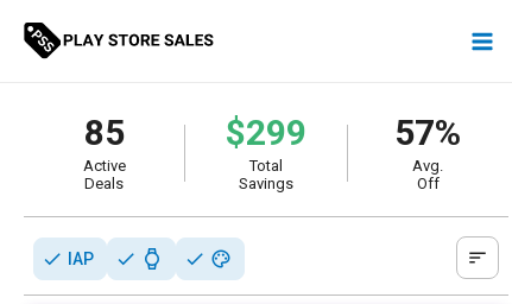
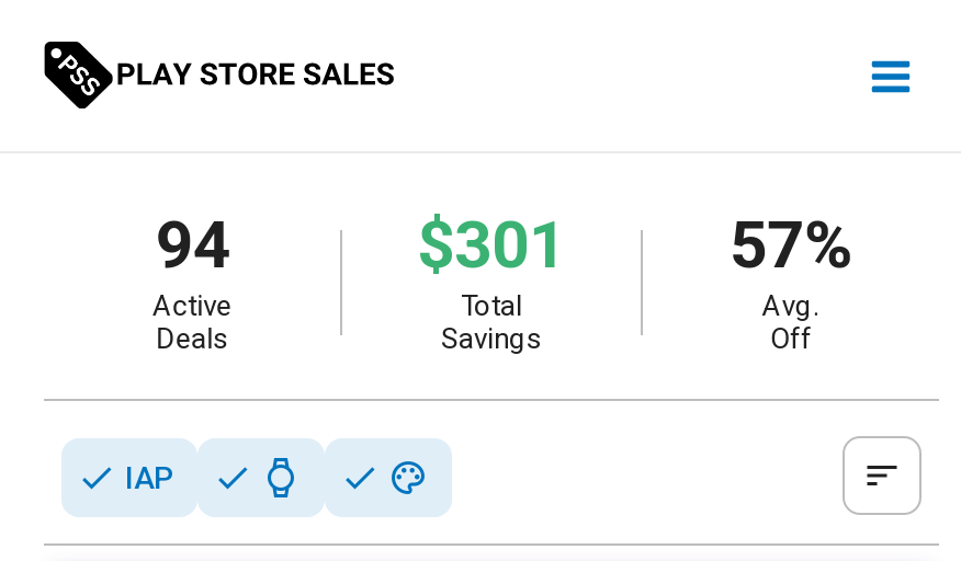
- 85
+ 94

- $299
+ $301
